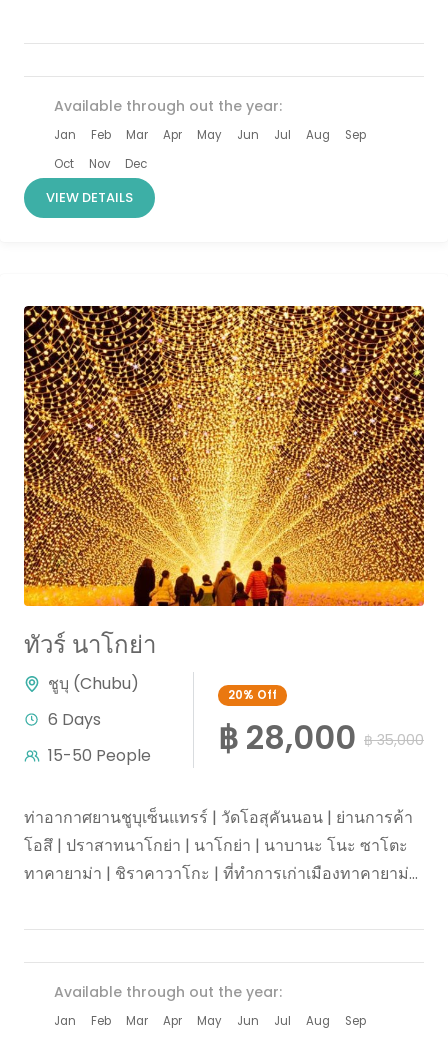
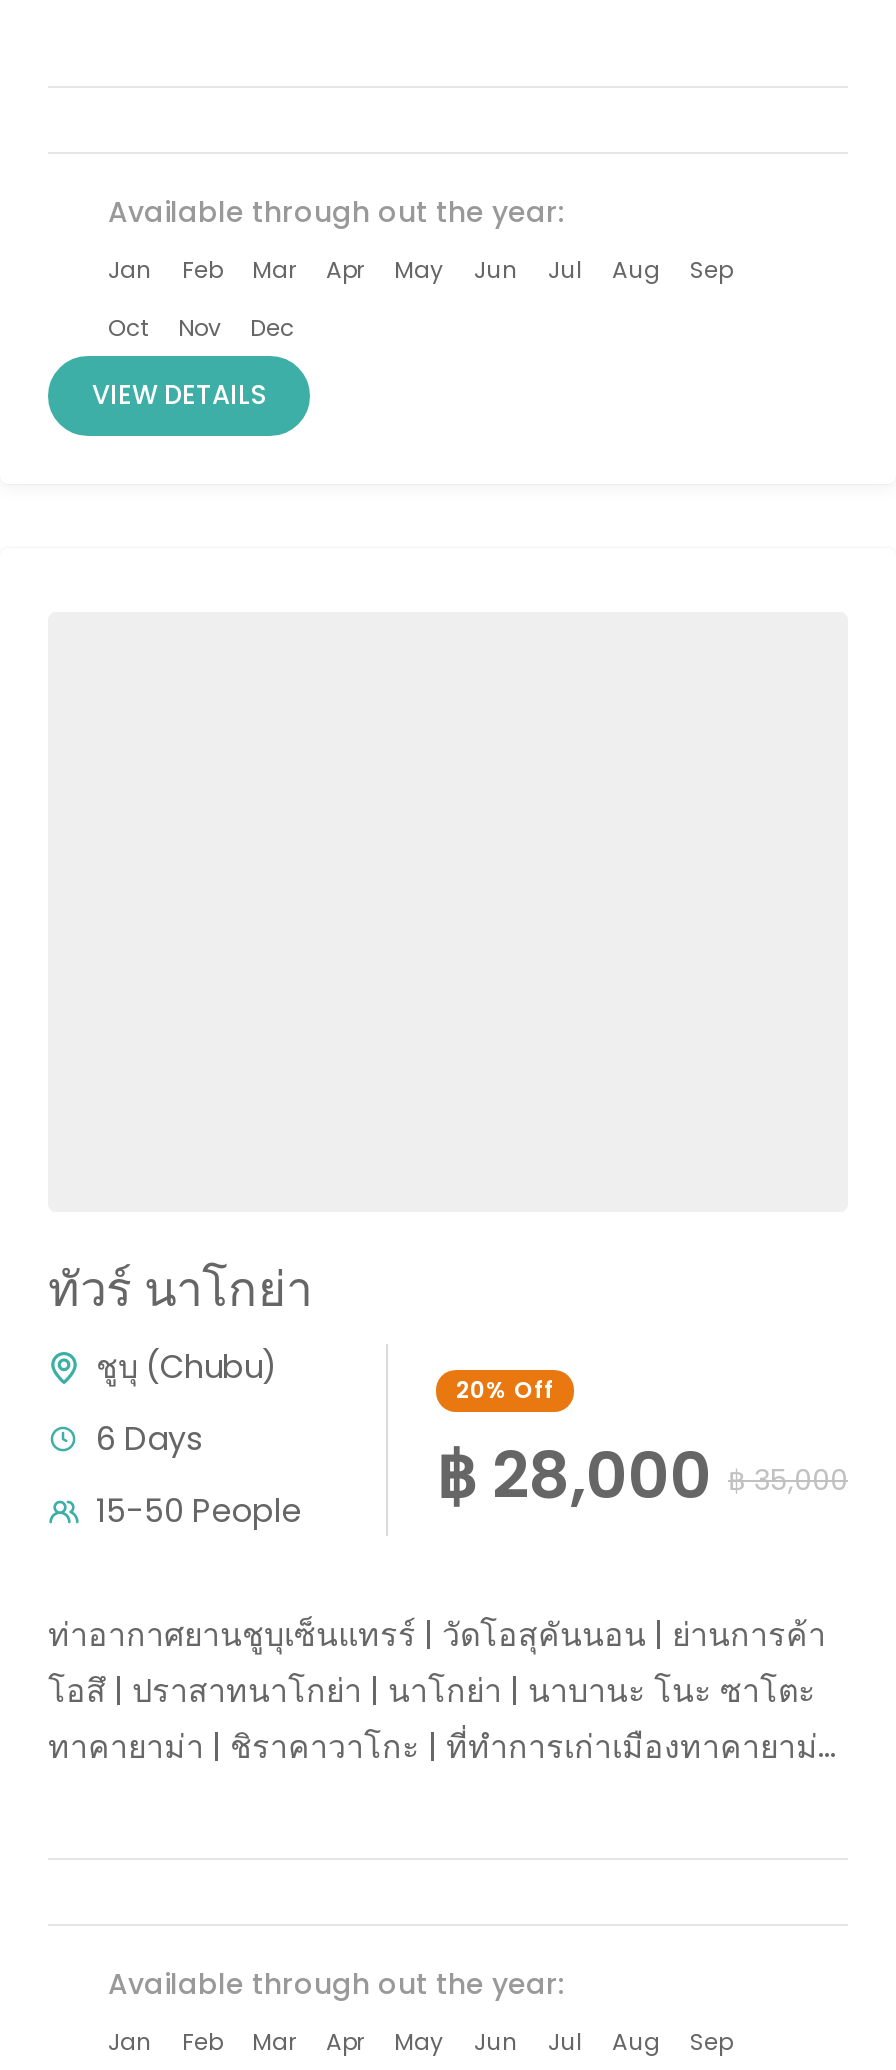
- [image]
